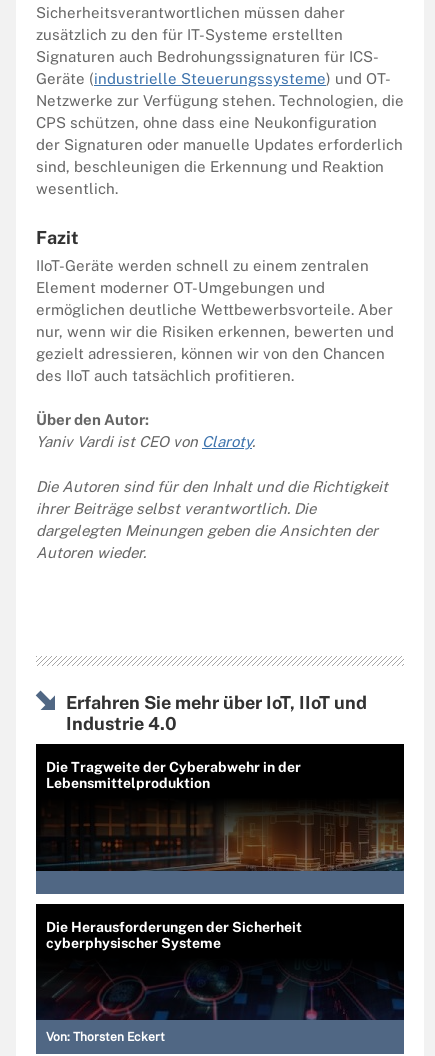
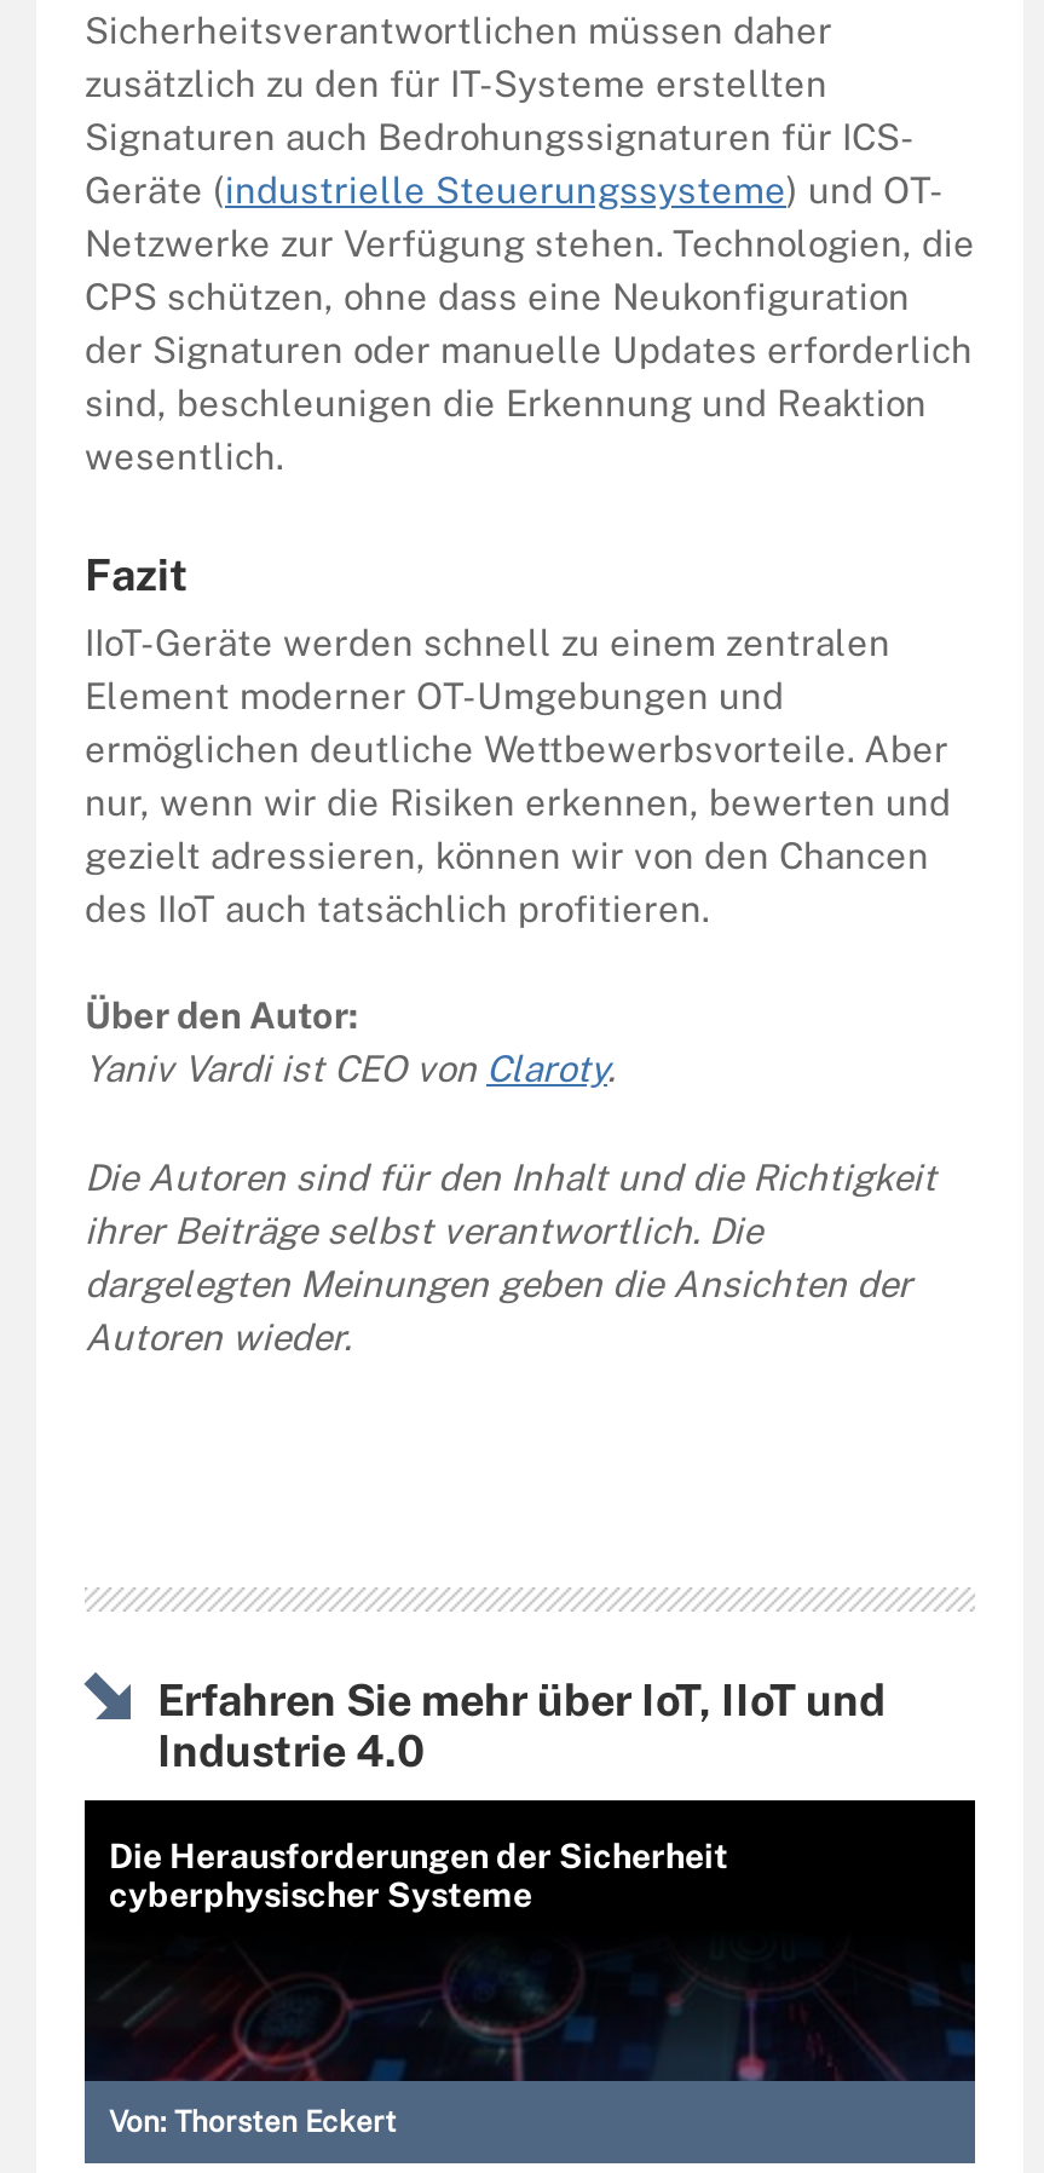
- Die Tragweite der Cyberabwehr in der
- Lebensmittelproduktion

- [image]
